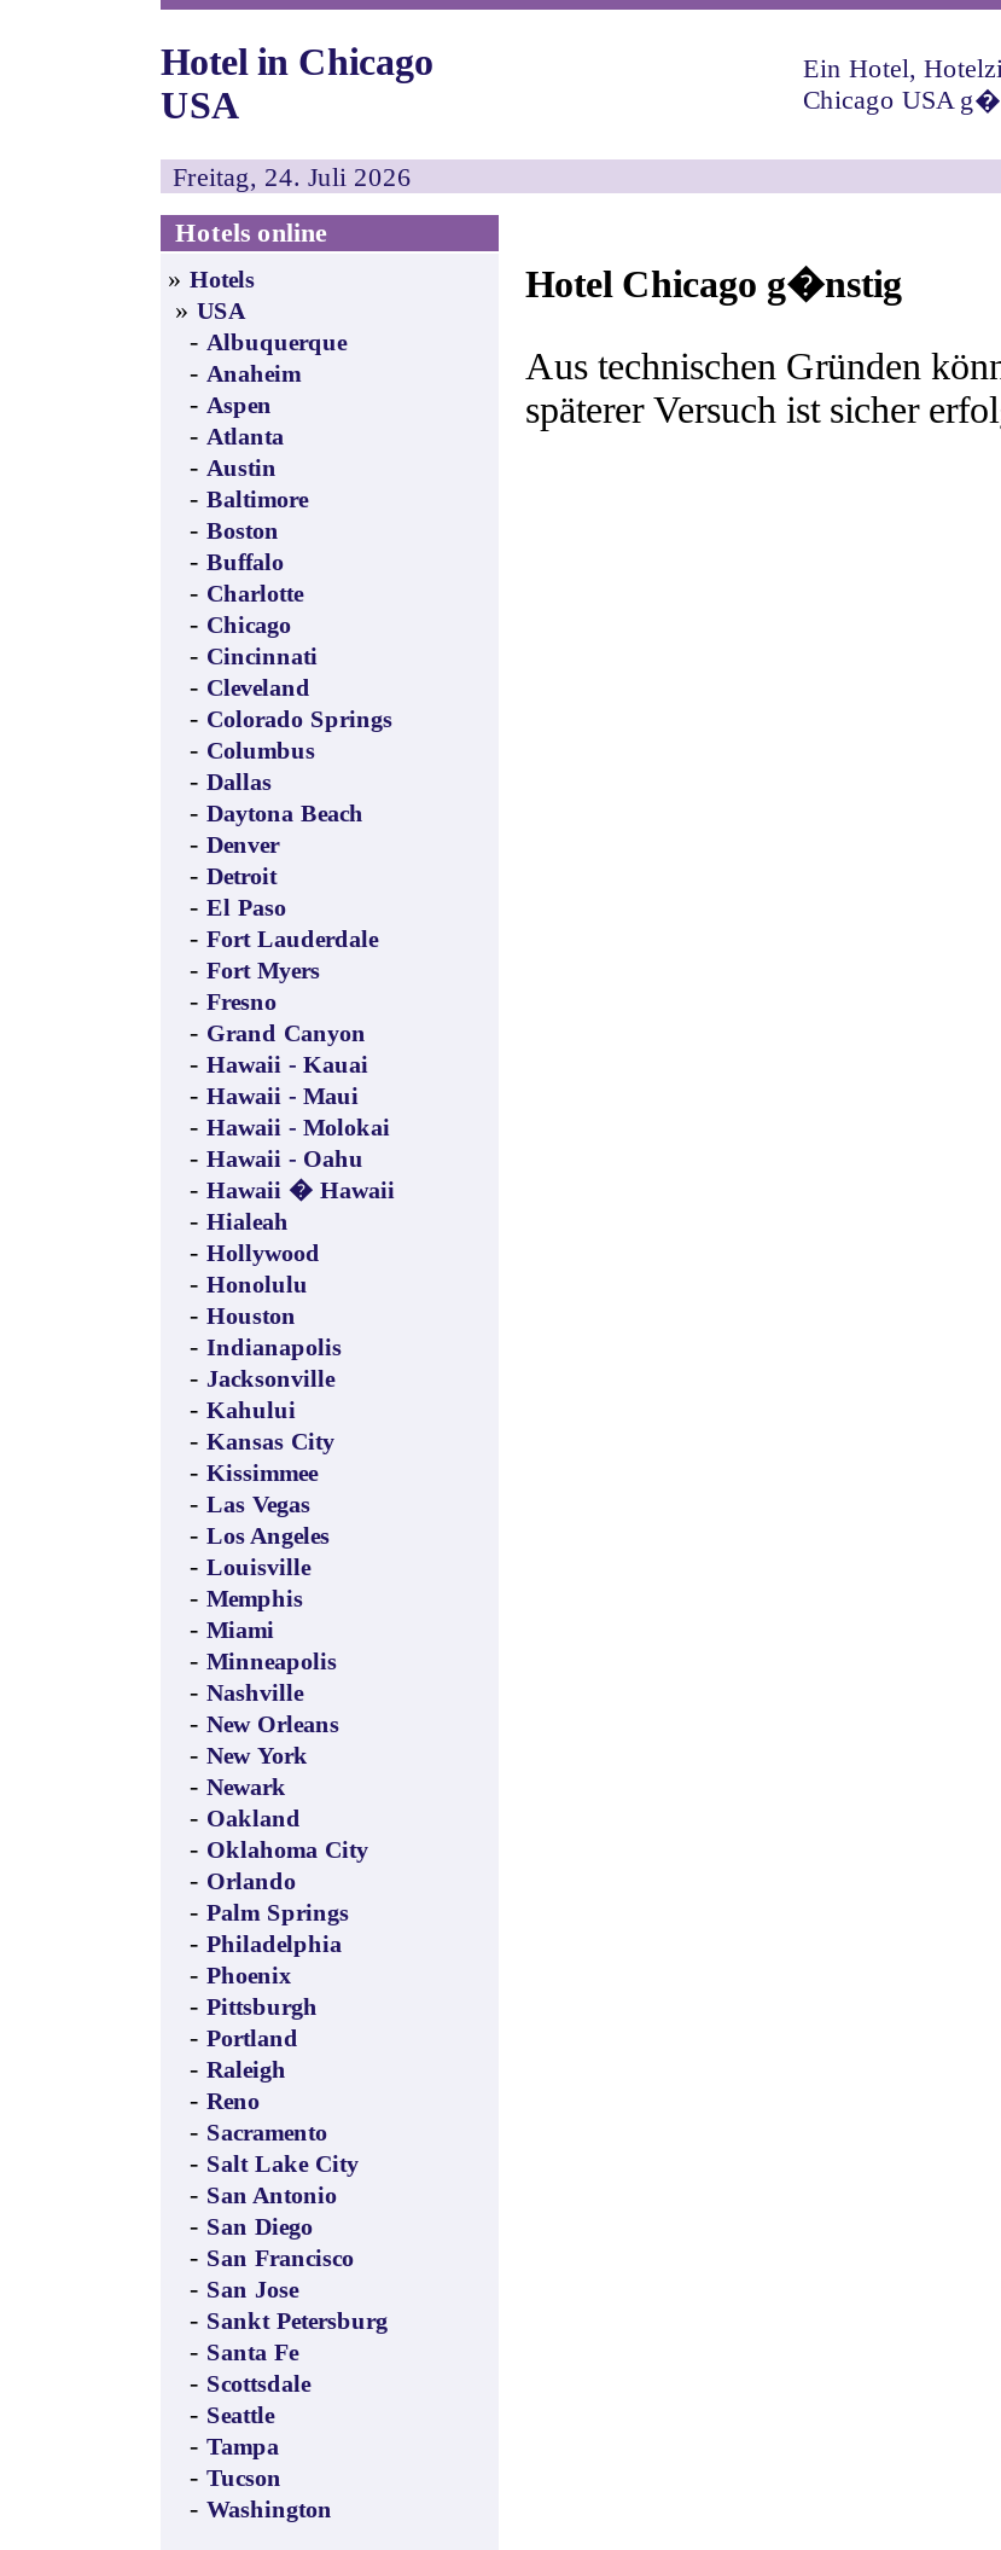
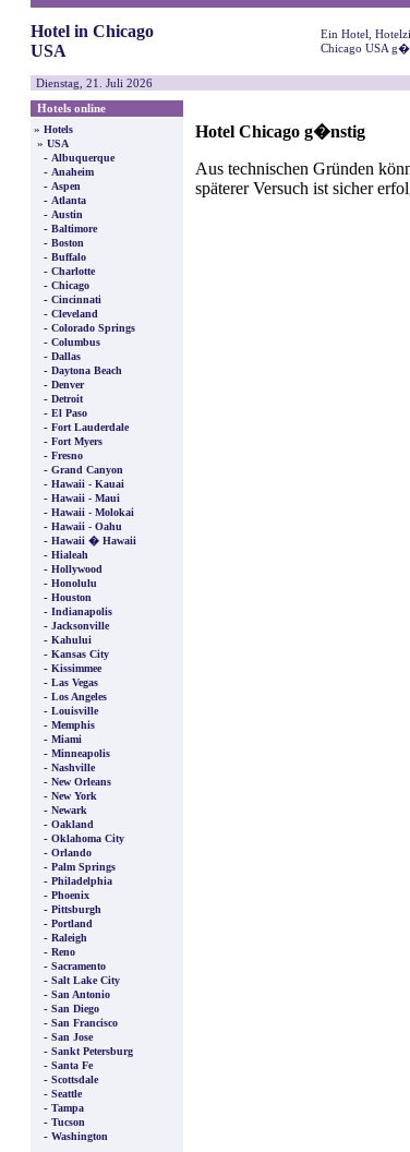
- Freitag, 24. Juli 2026
+ Dienstag, 21. Juli 2026
